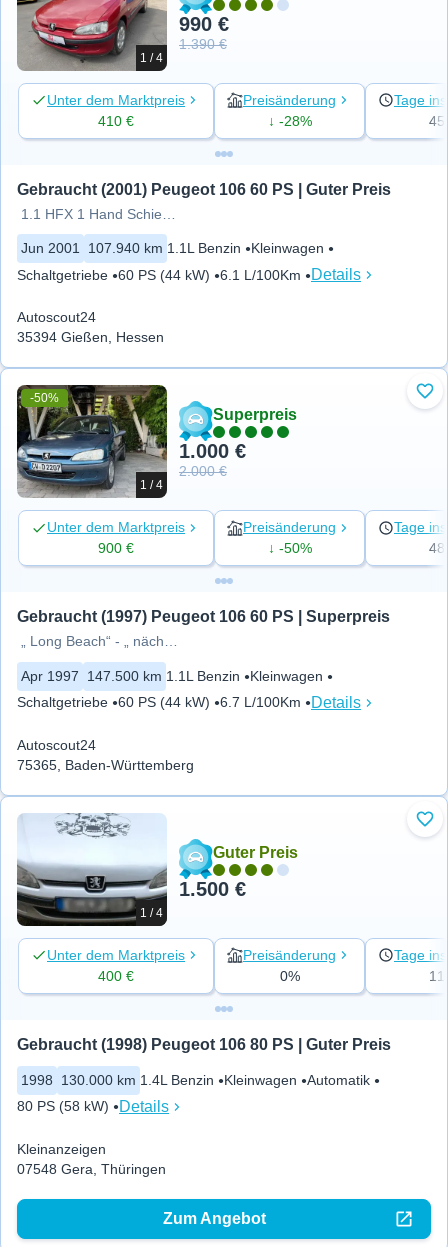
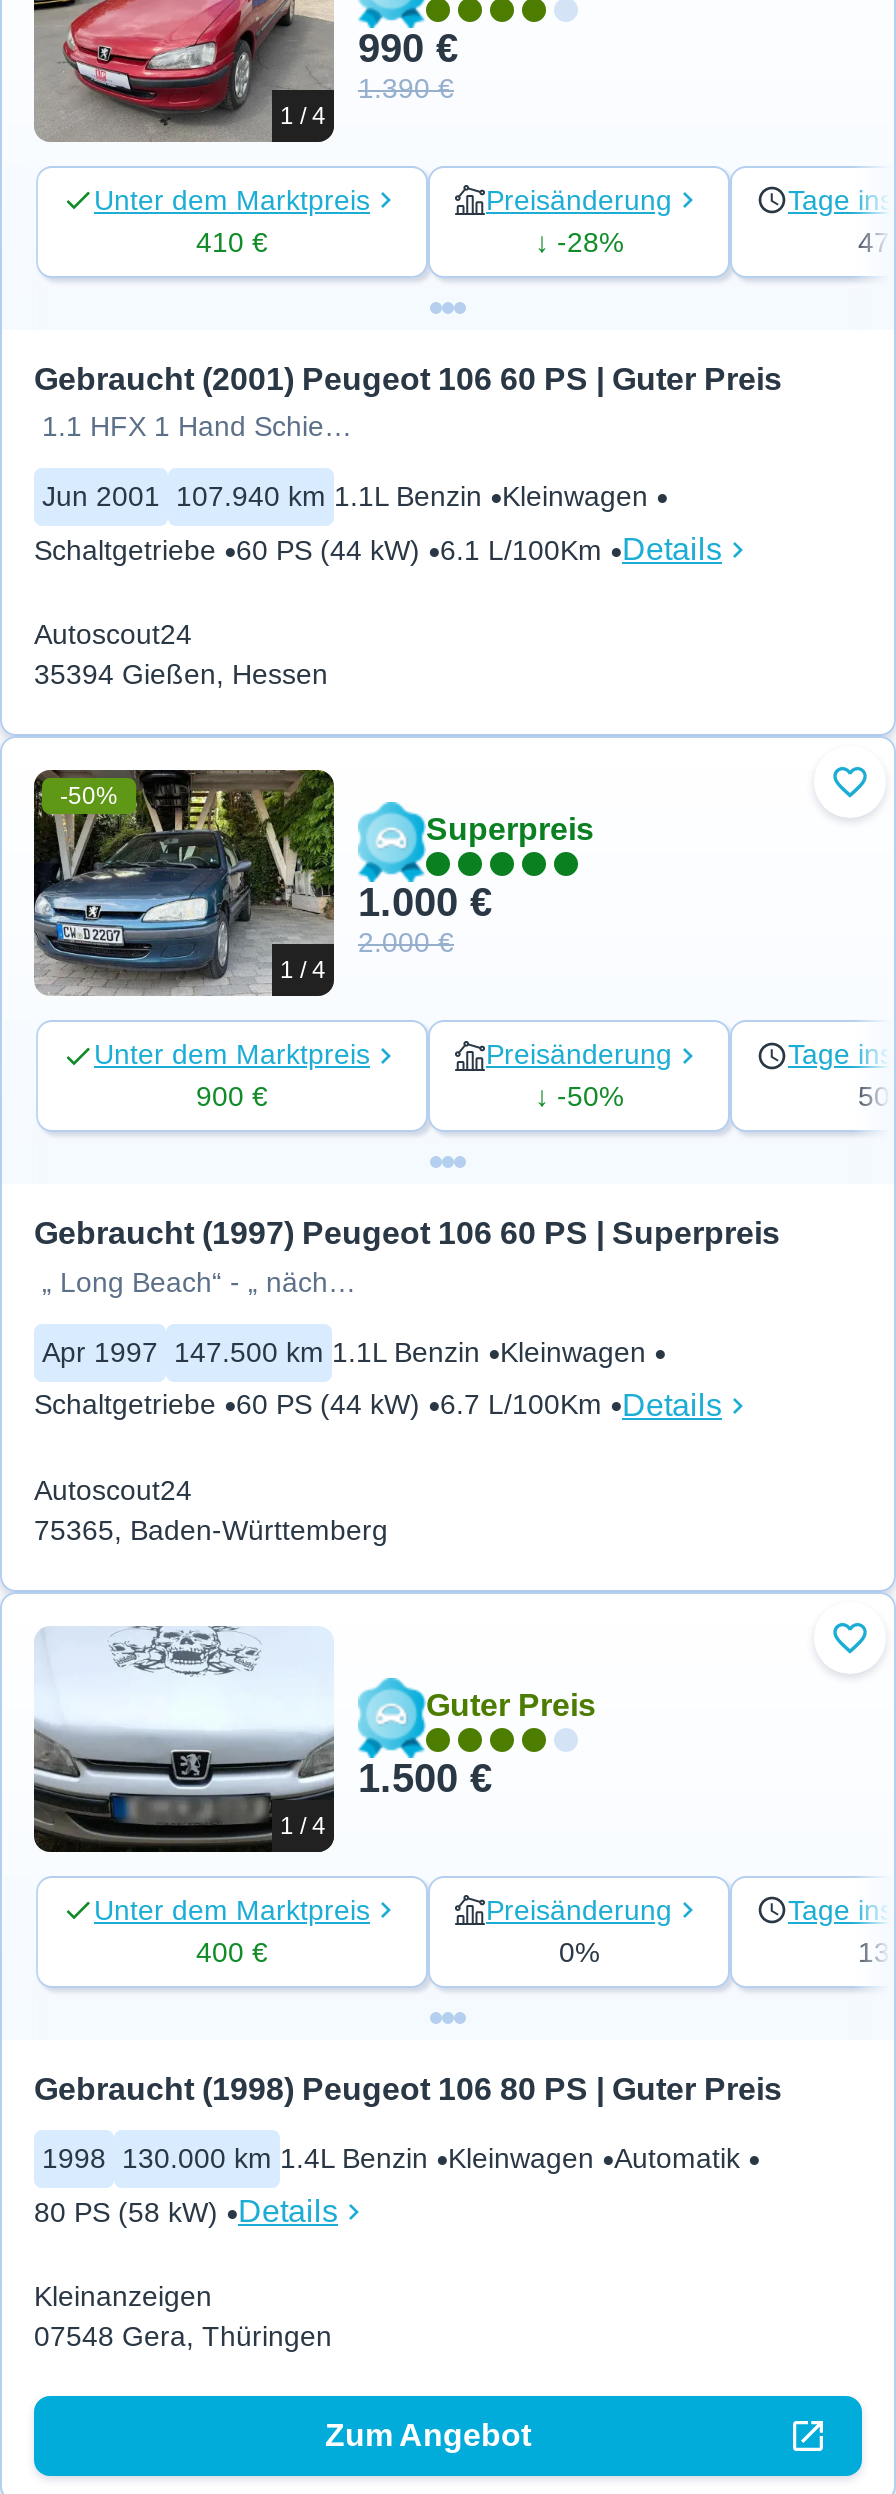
- 45
+ 47

- 48
+ 50

- 11
+ 13
